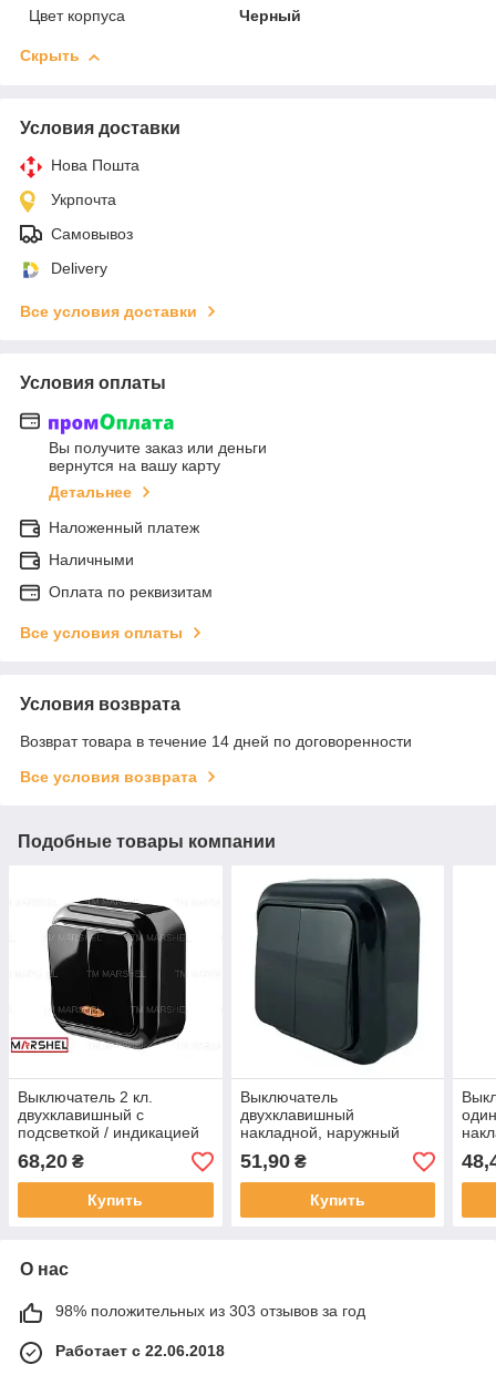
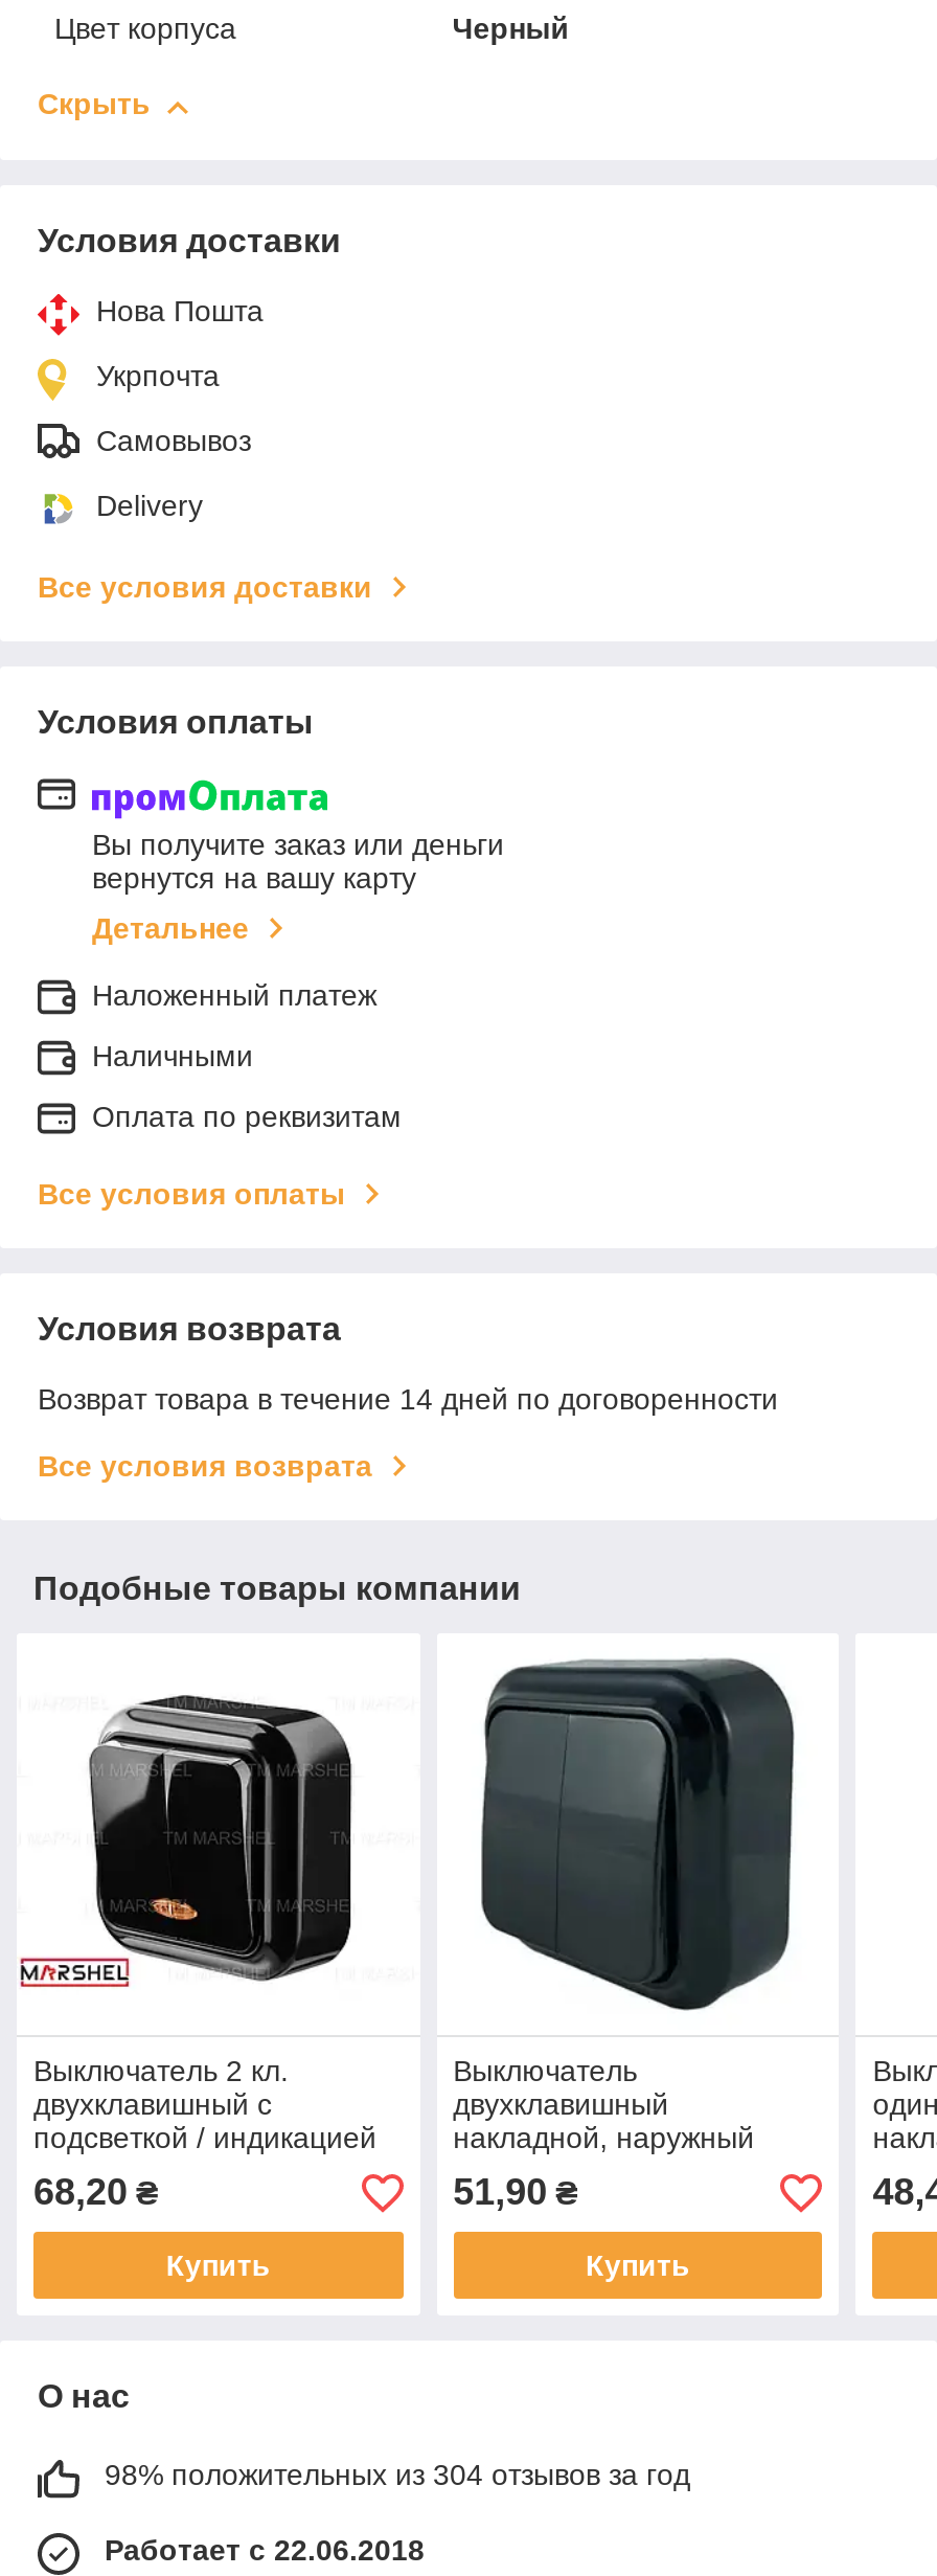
- 98% положительных из 303 отзывов за год
+ 98% положительных из 304 отзывов за год
